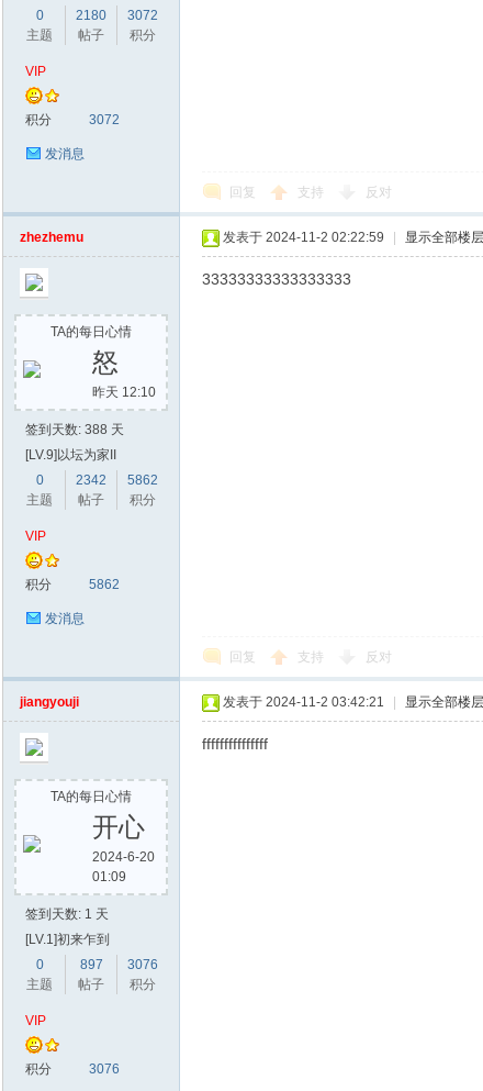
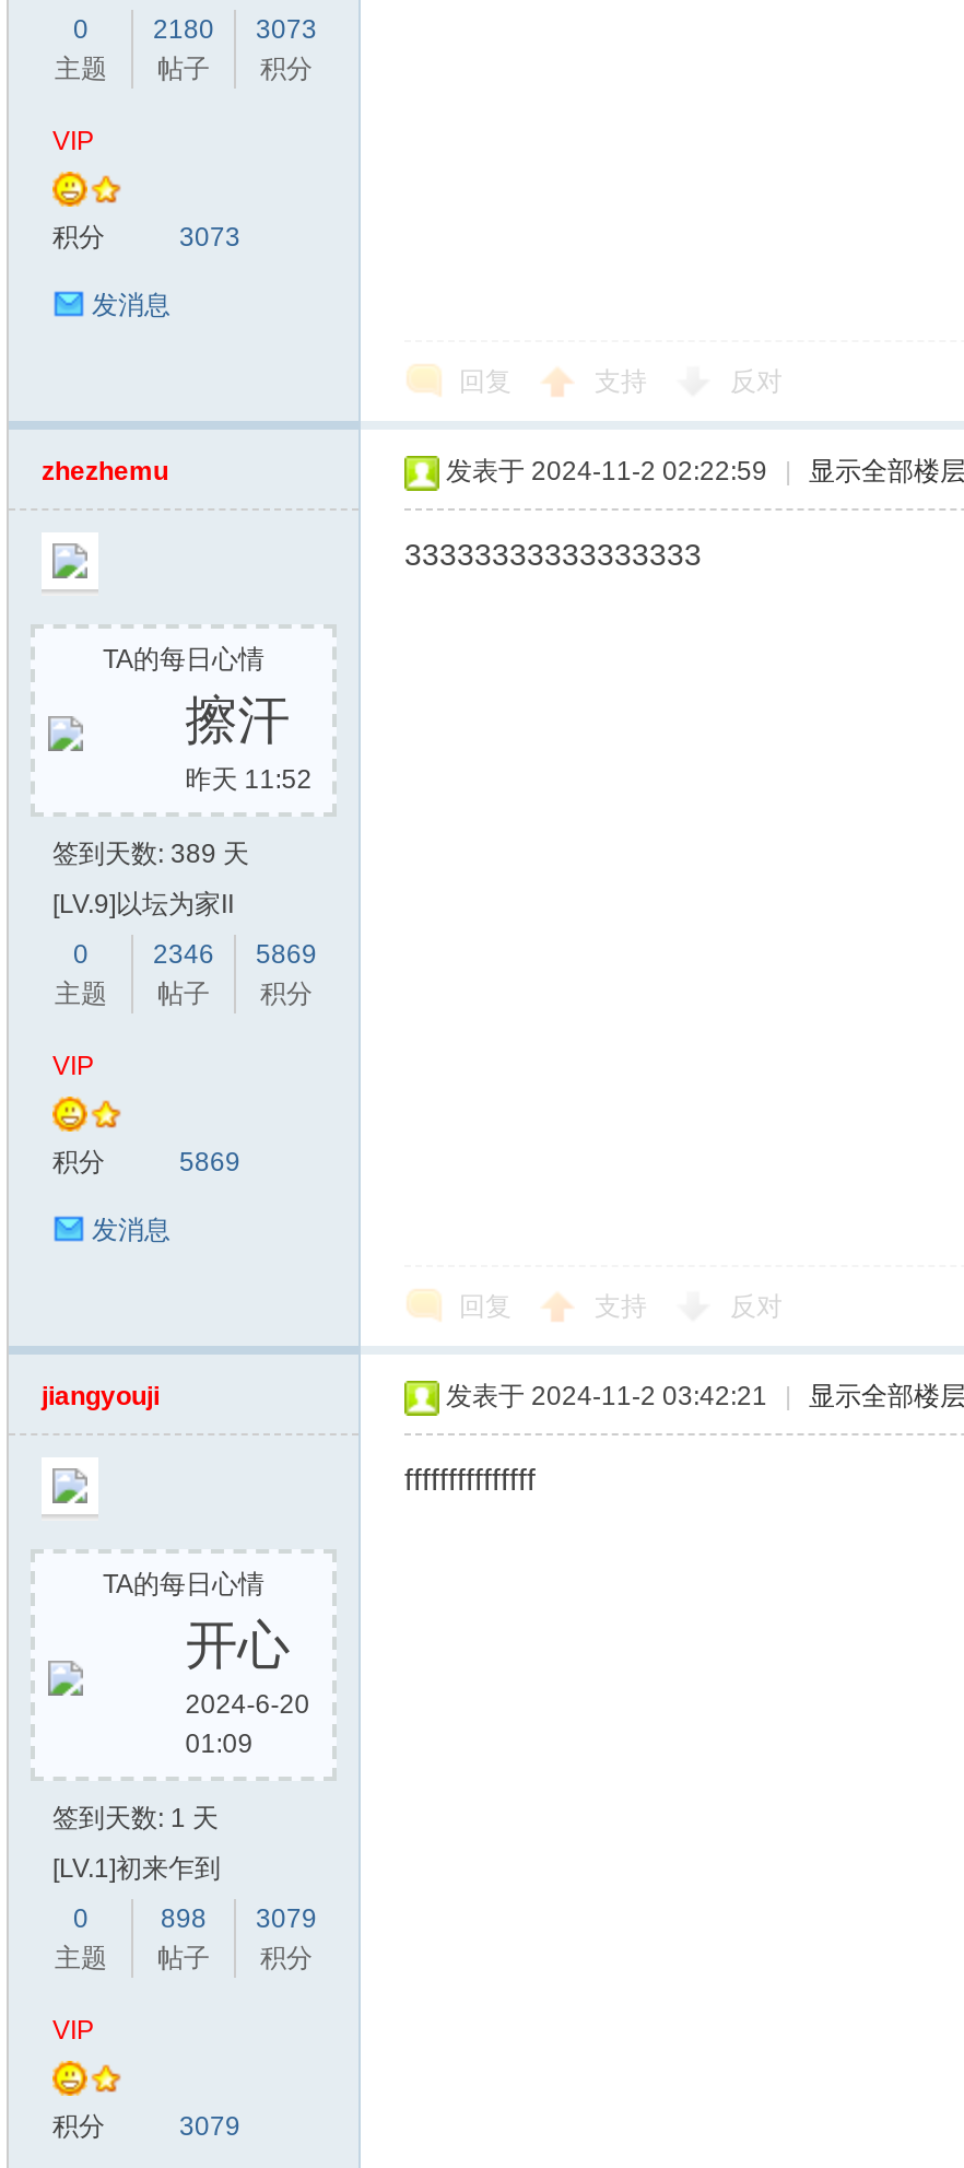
- 2180 3072
+ 2180 3073

- 3072
+ 3073

- 怒
- 昨天 12:10
+ 擦汗
+ 昨天 11:52

- 签到天数: 388 天
+ 签到天数: 389 天

- 2342
+ 2346

- 5862
+ 5869

- 5862
+ 5869

- 897
+ 898

- 3076
+ 3079

- 3076
+ 3079
